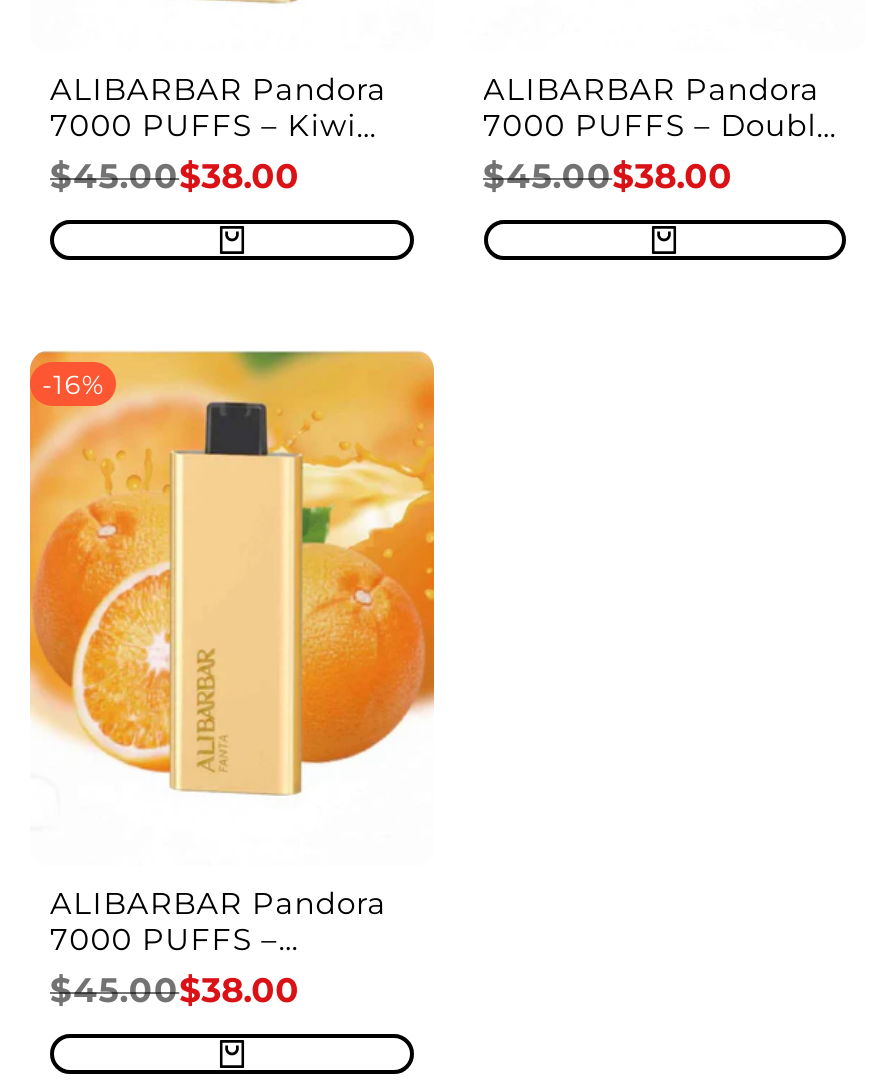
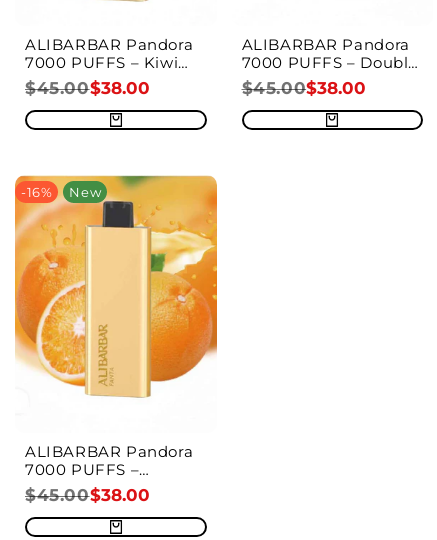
+ New
